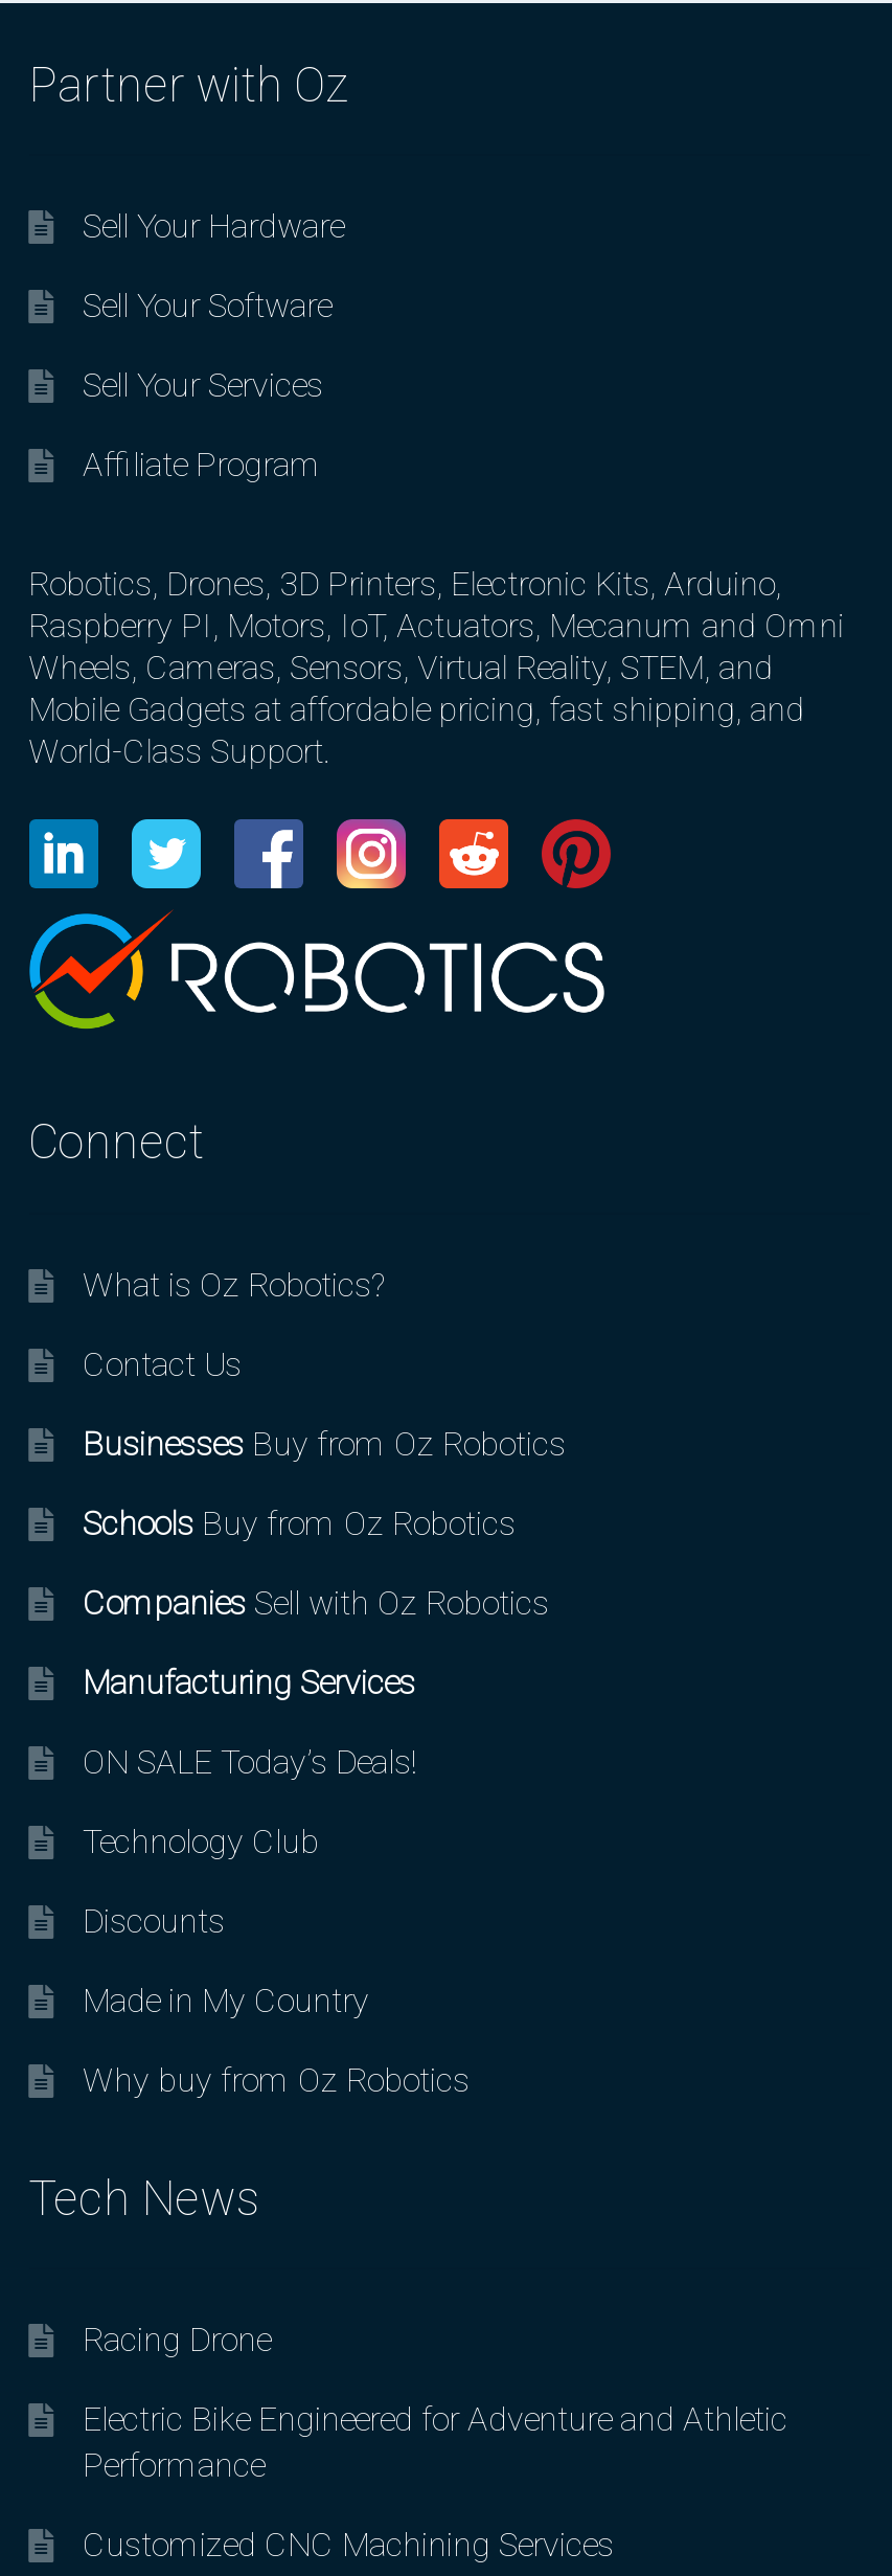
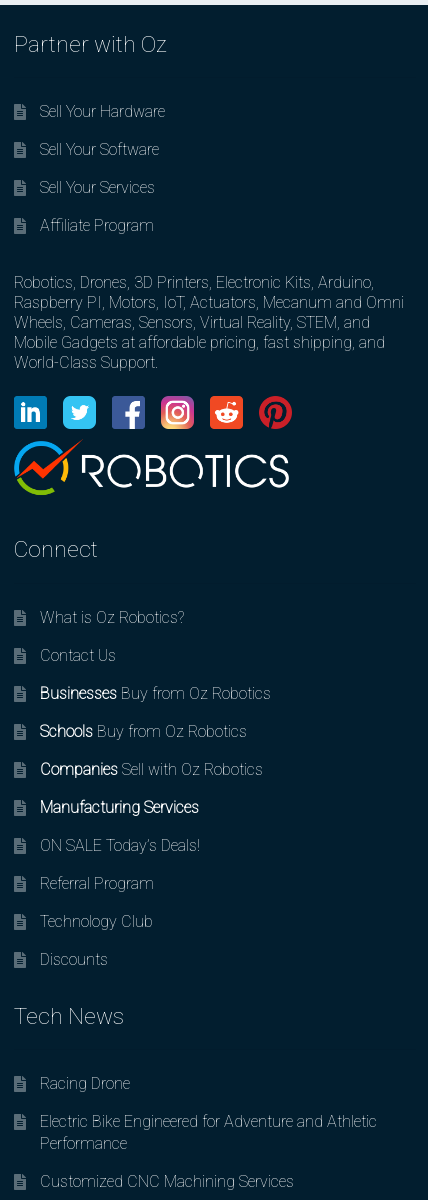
+ Referral Program

moved down: Technology Club | Discounts

- Made in My Country
- Why buy from Oz Robotics
